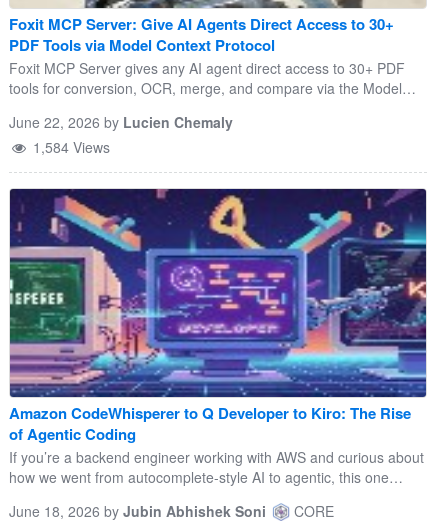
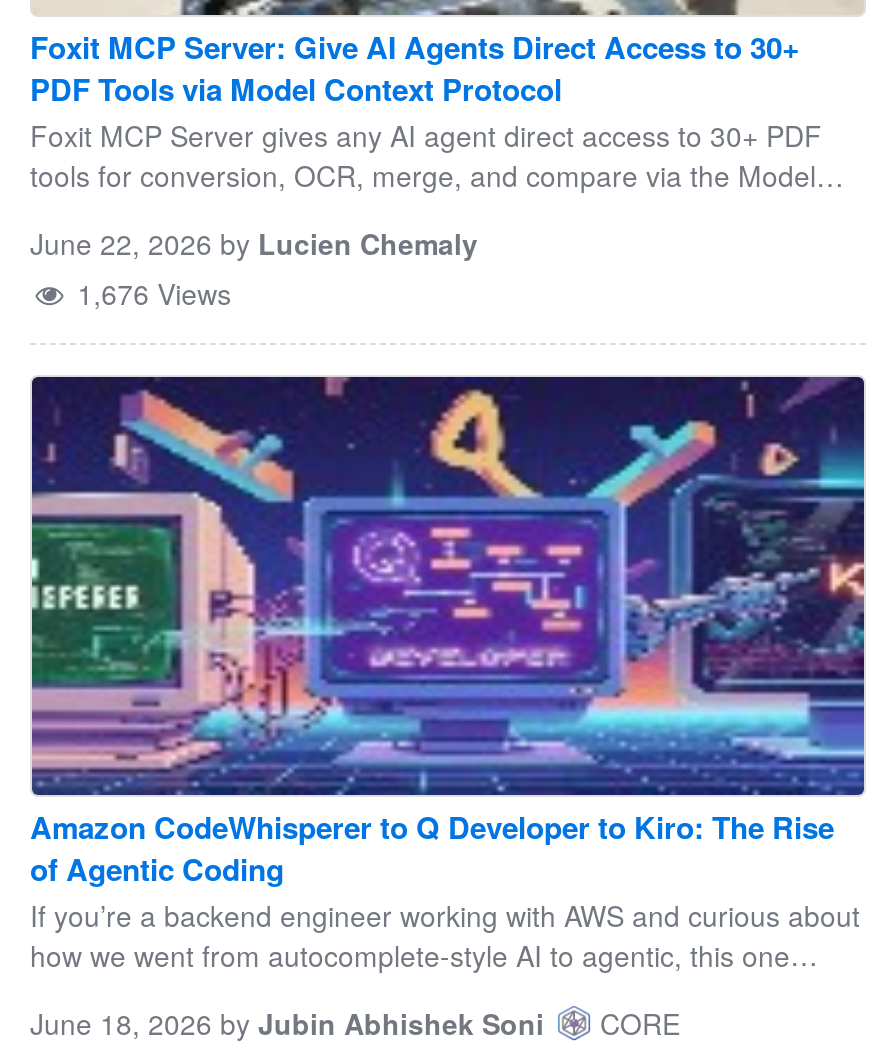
- 1,584 Views
+ 1,676 Views
